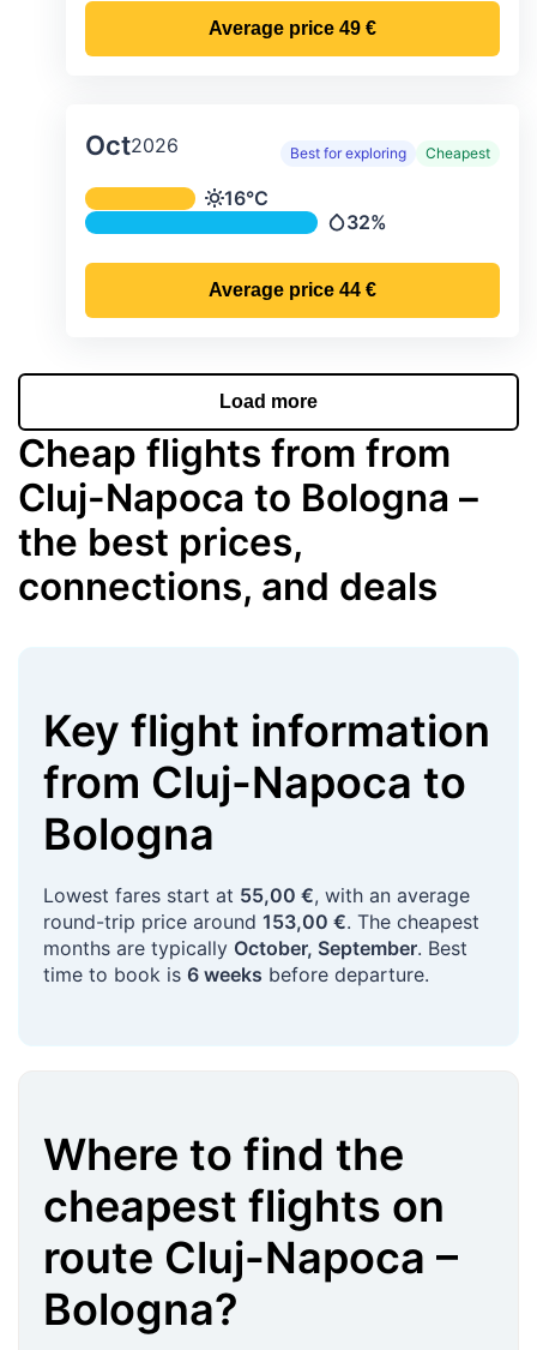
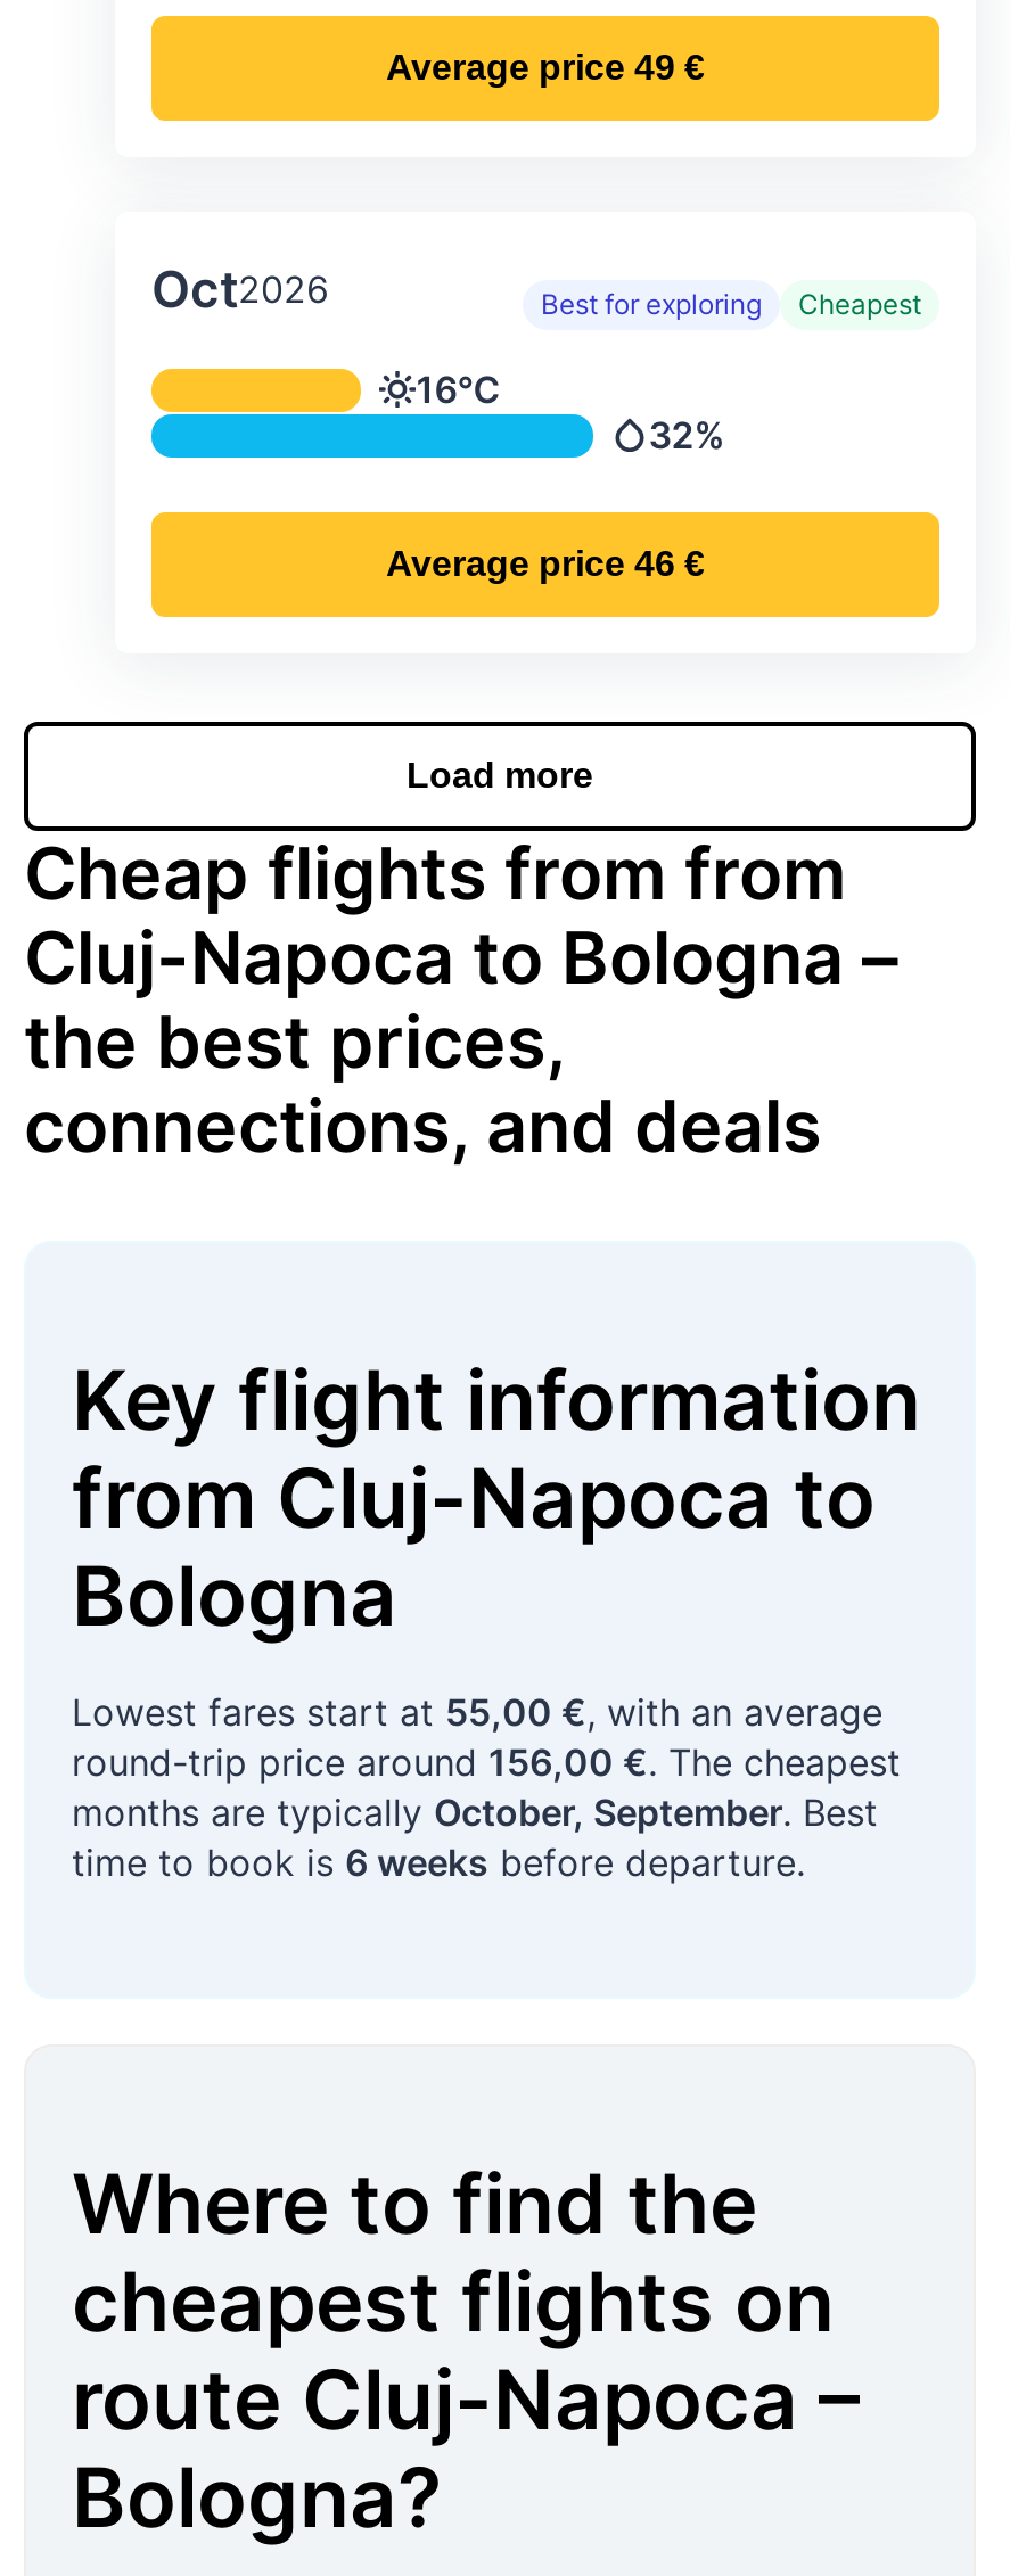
- Average price 44 €
+ Average price 46 €

- round-trip price around 153,00 €. The cheapest
+ round-trip price around 156,00 €. The cheapest
